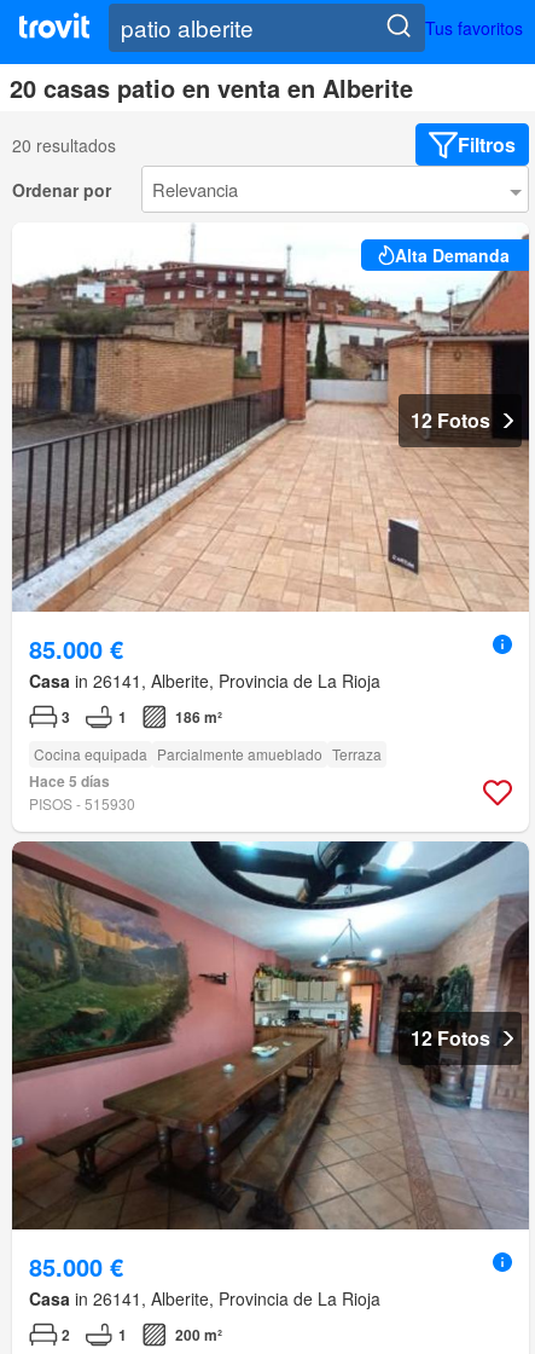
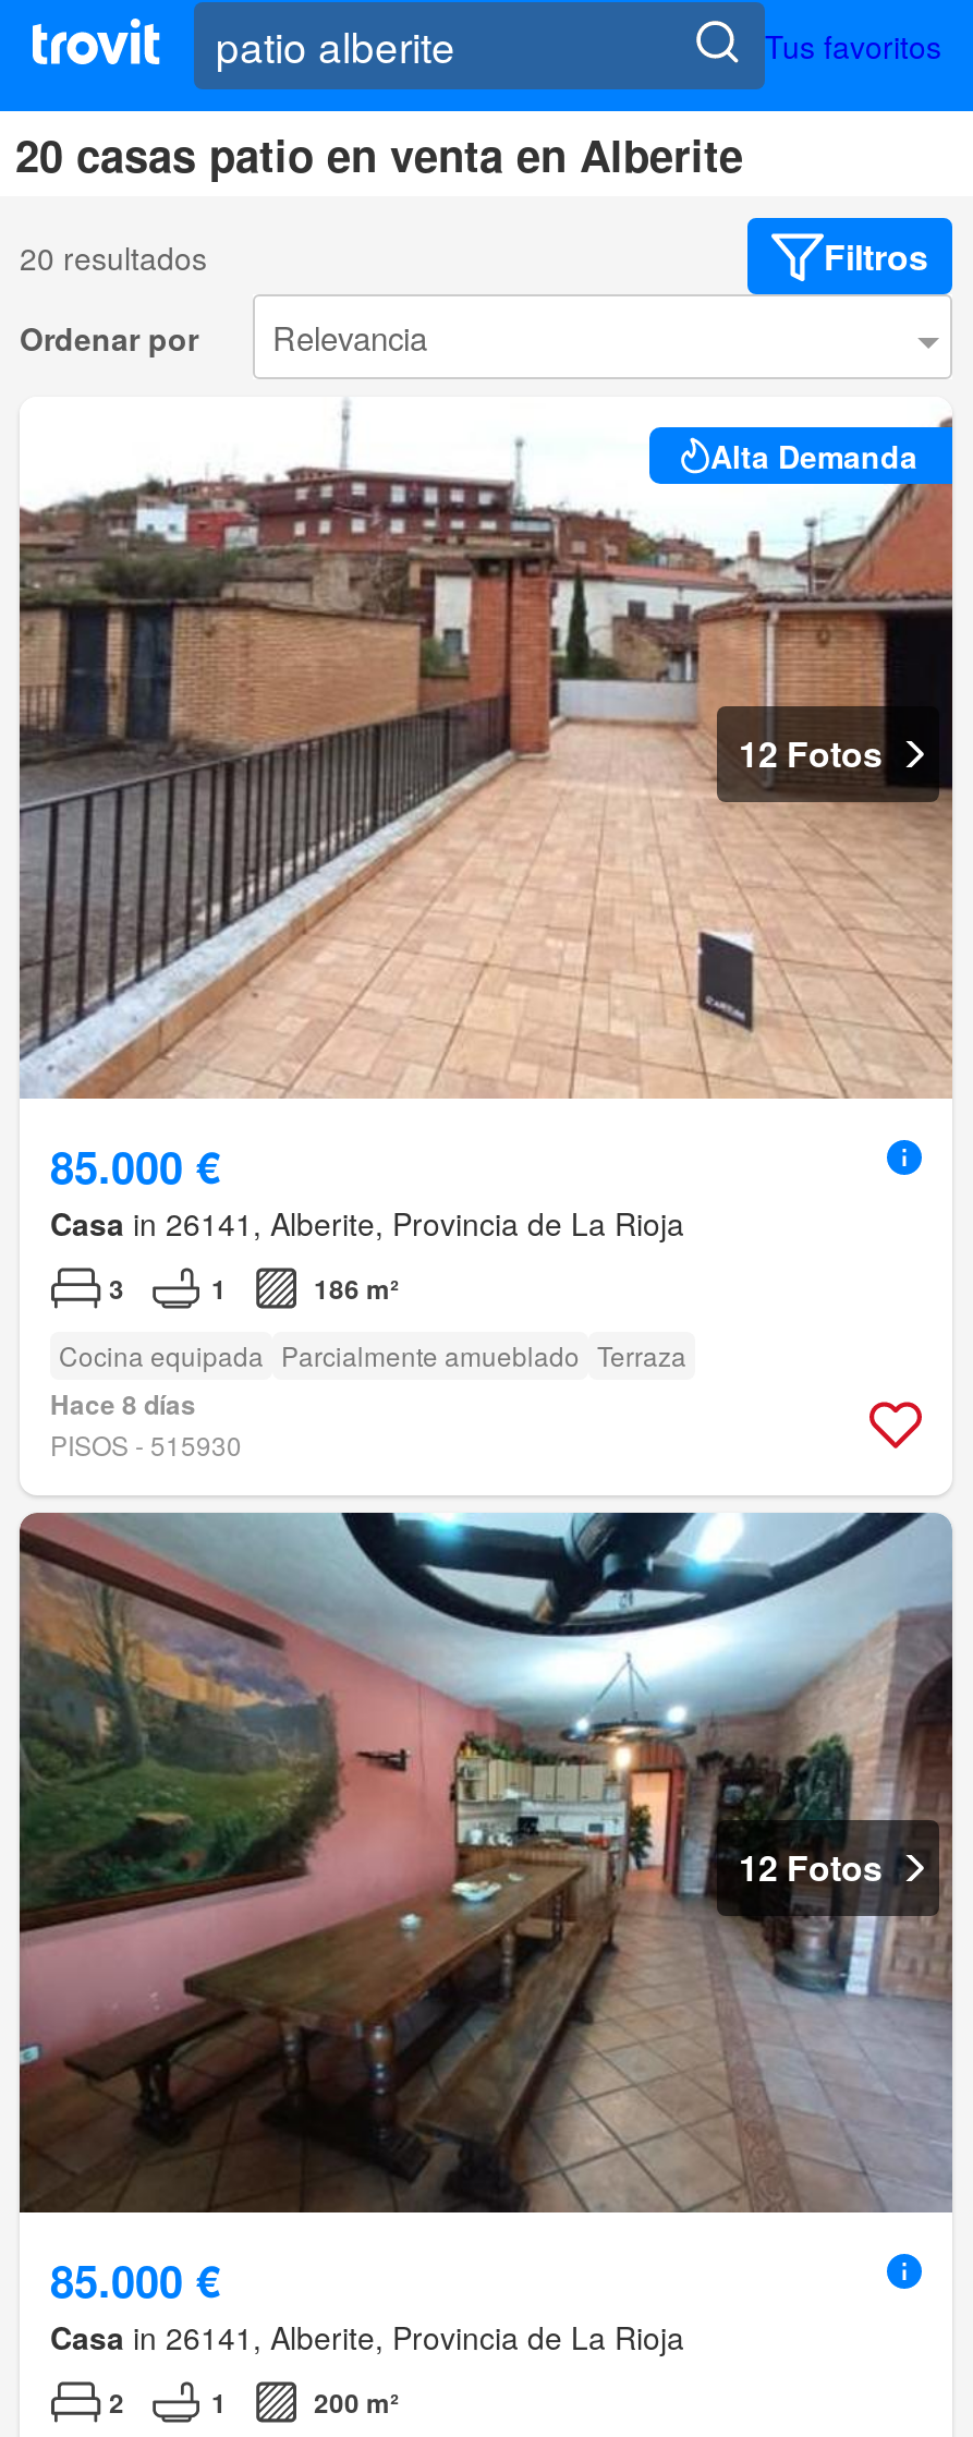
- Hace 5 días
+ Hace 8 días
